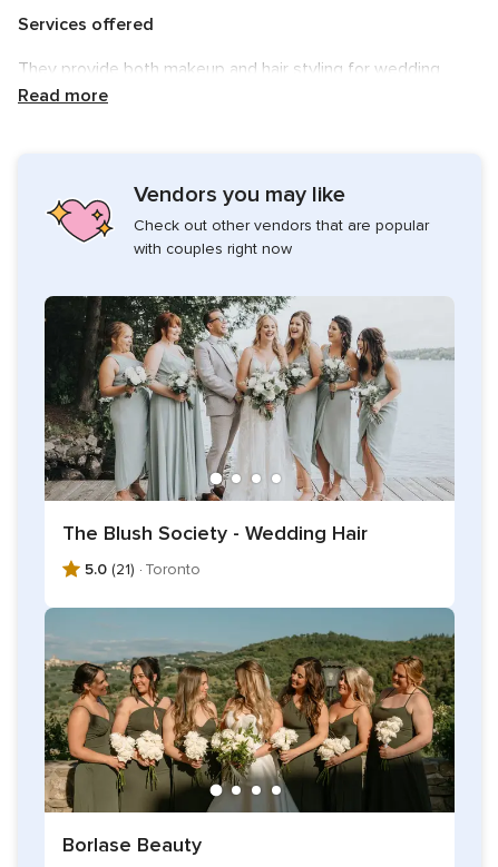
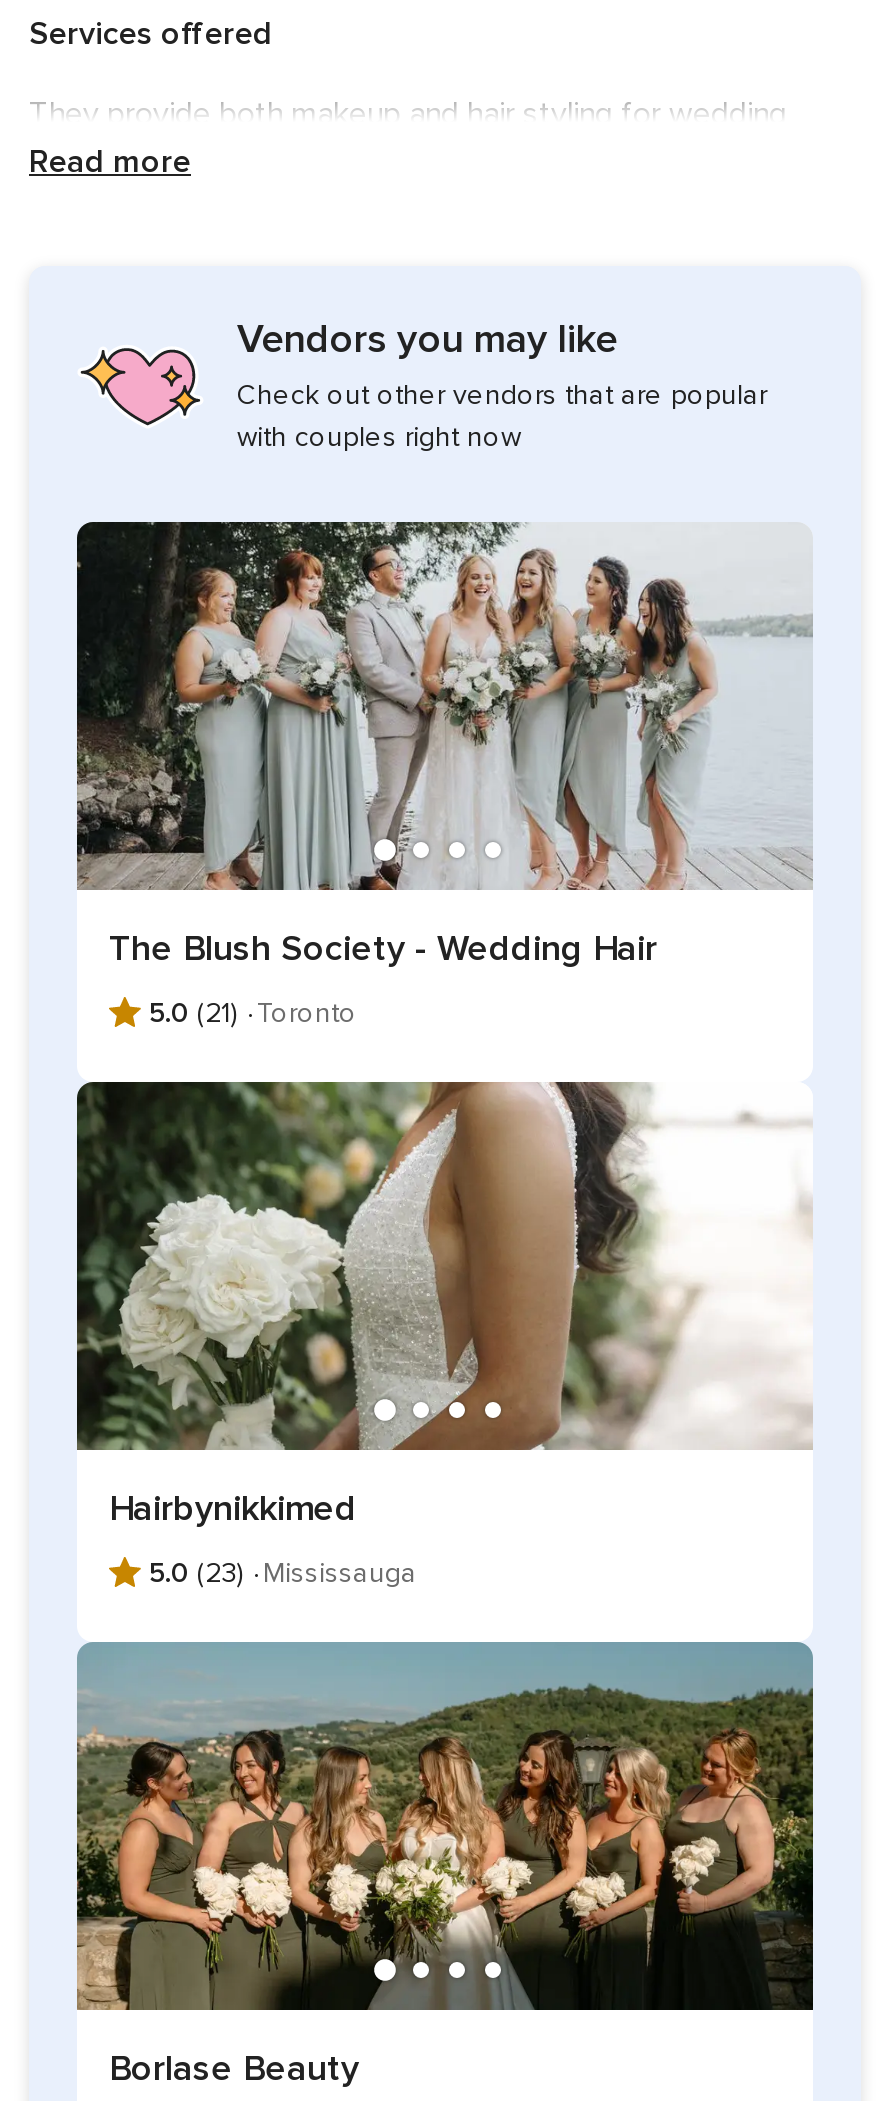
+ [image]
+ Hairbynikkimed
+ 5.0 (23) · Mississauga
